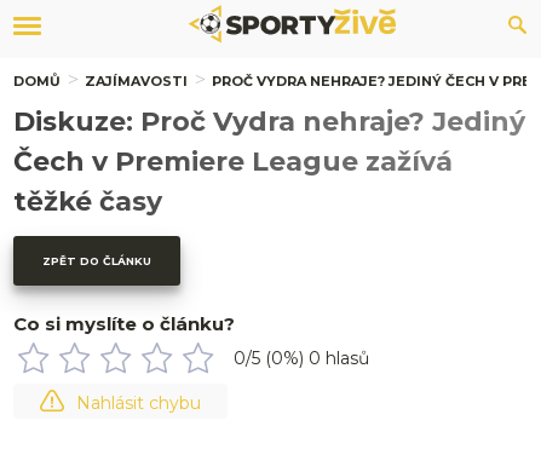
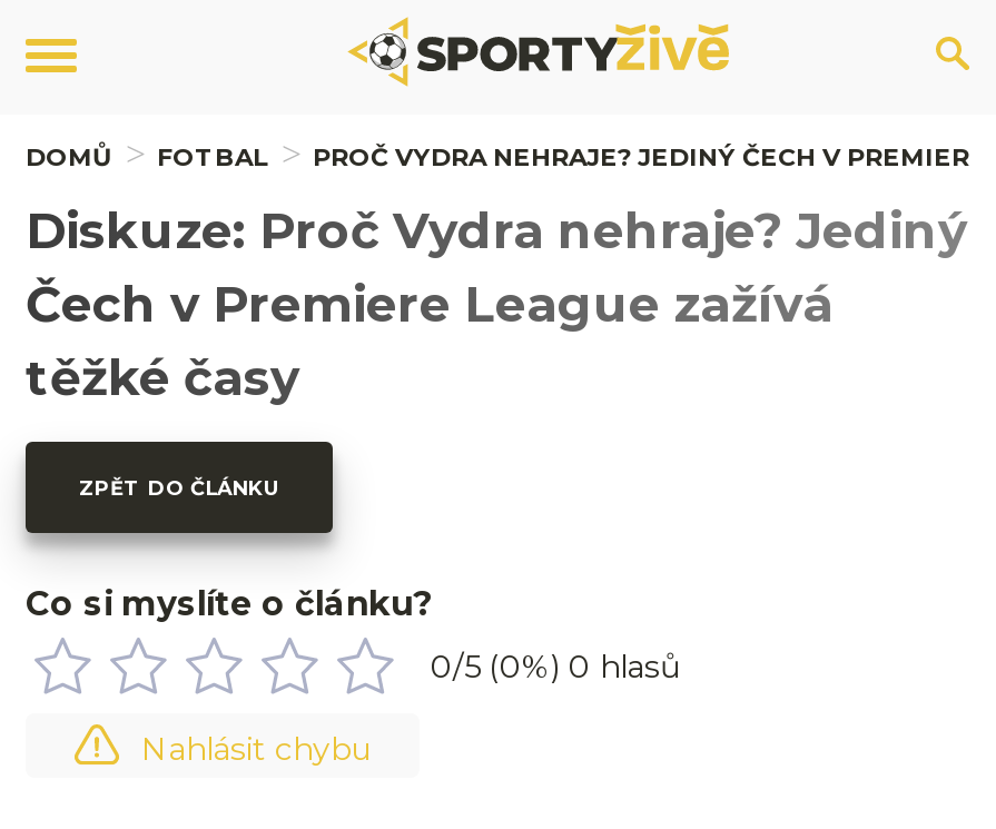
- ZAJÍMAVOSTI
+ FOTBAL
